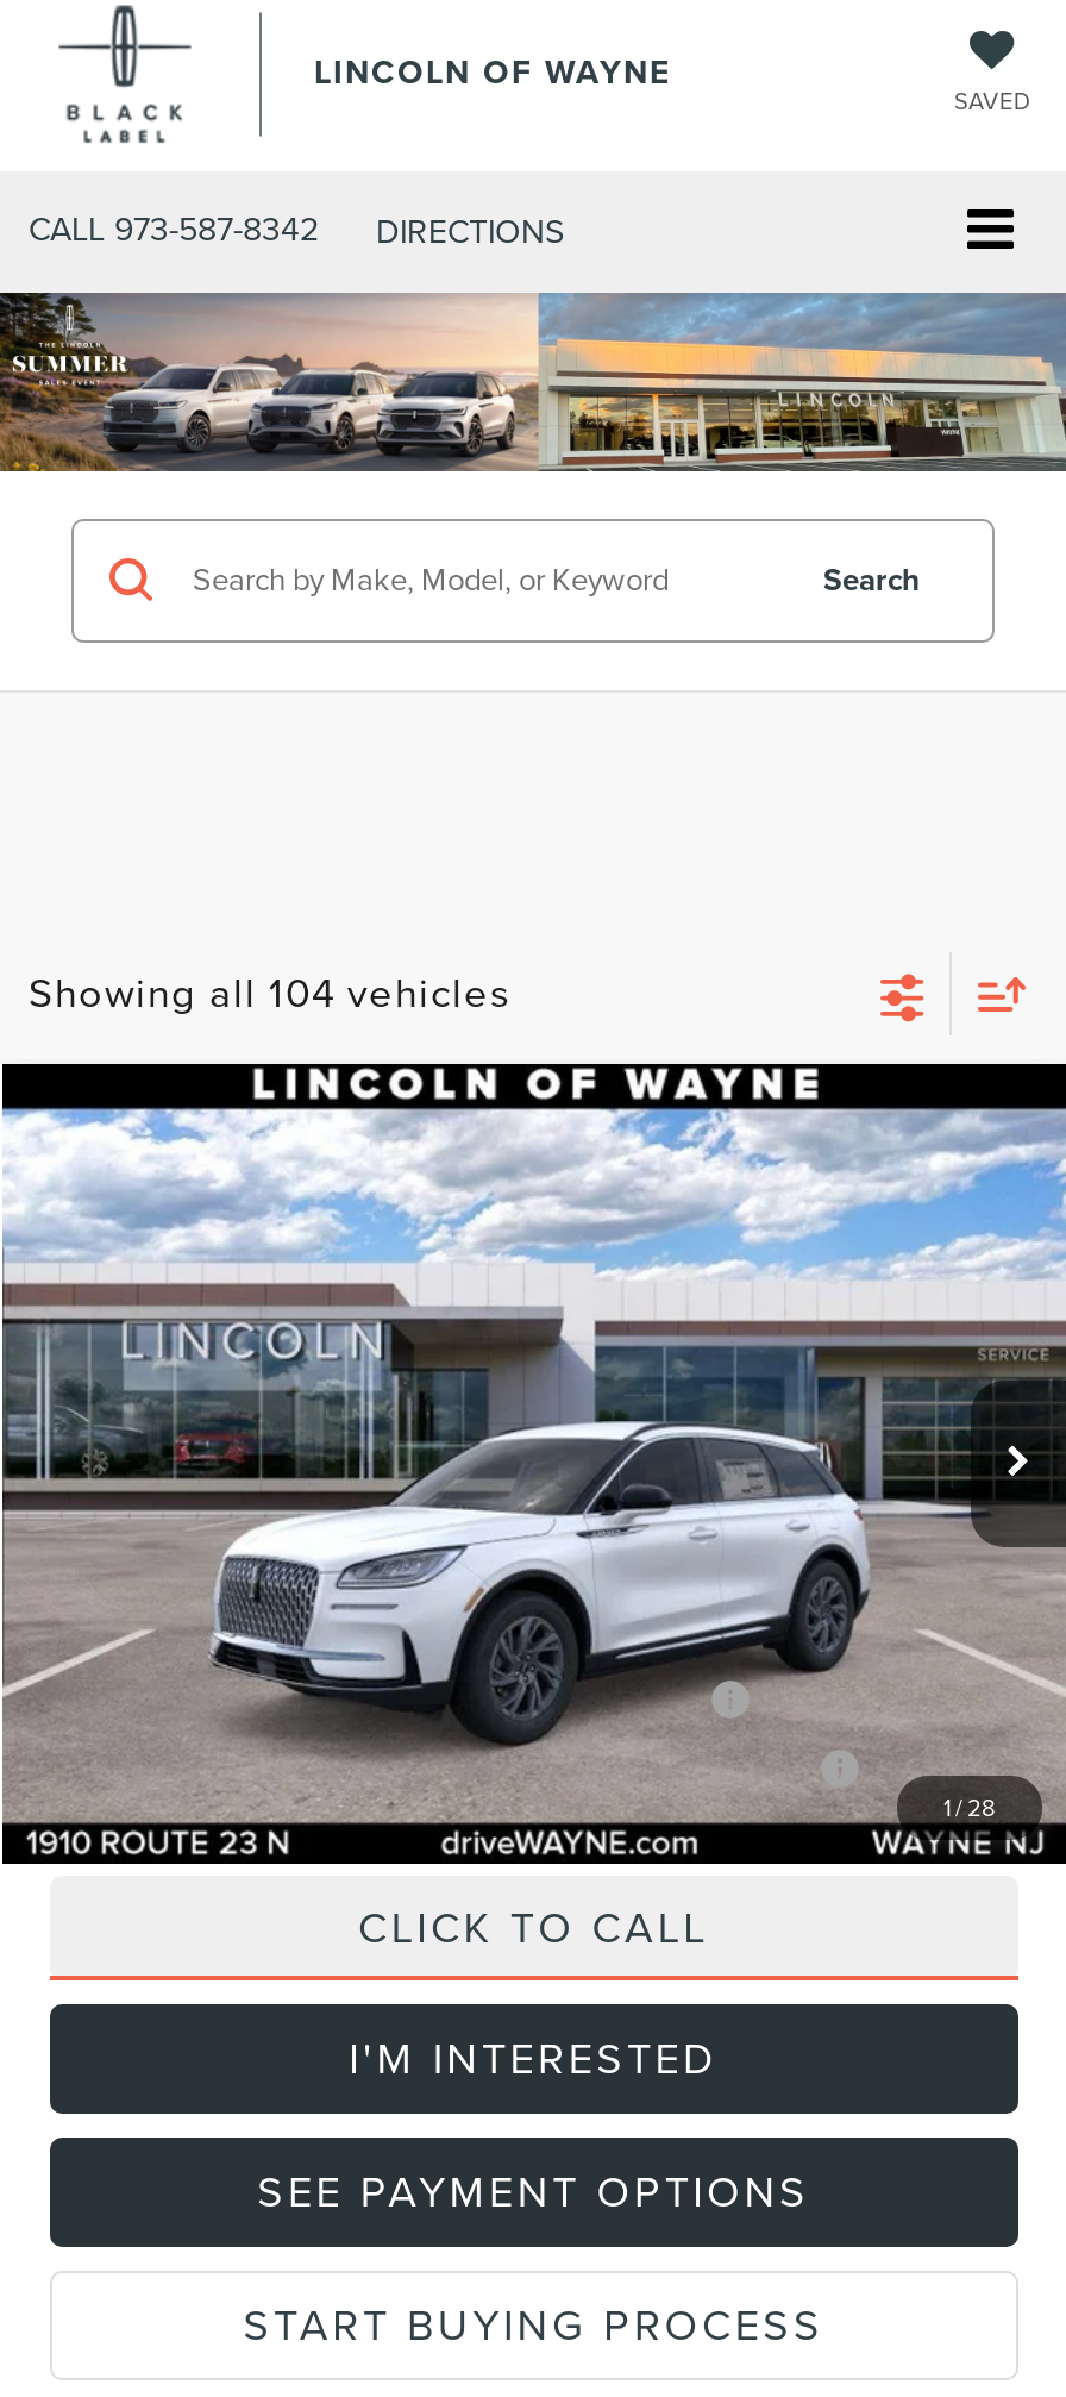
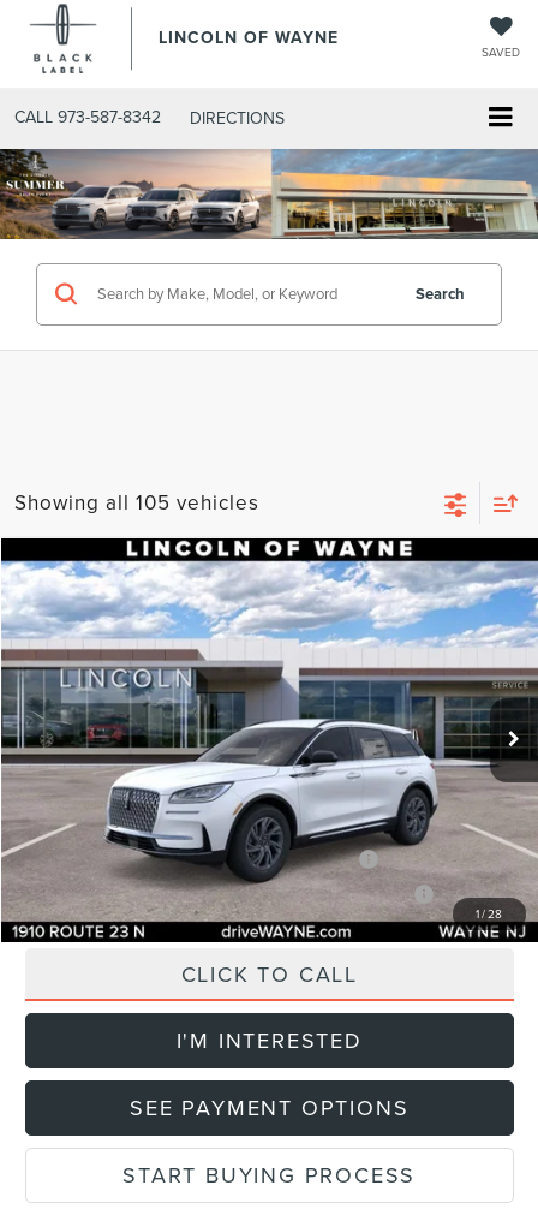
- Showing all 104 vehicles
+ Showing all 105 vehicles
